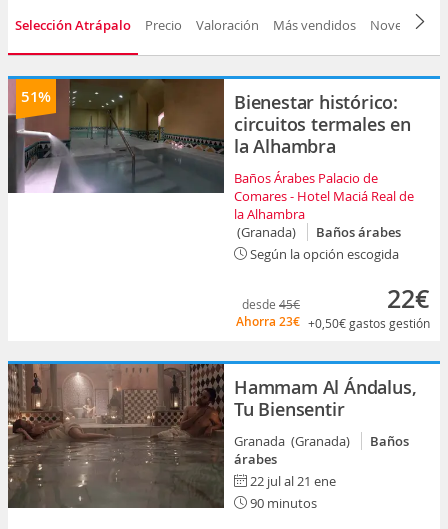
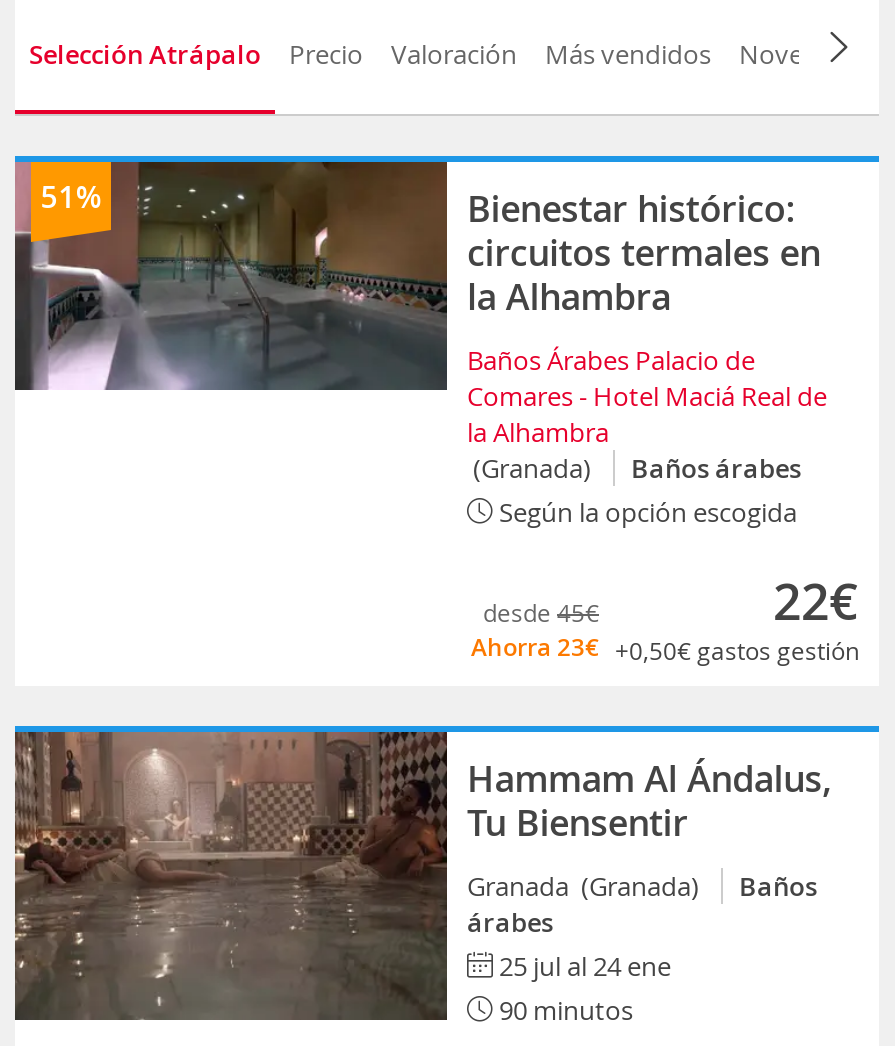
- 22 jul al 21 ene
+ 25 jul al 24 ene
